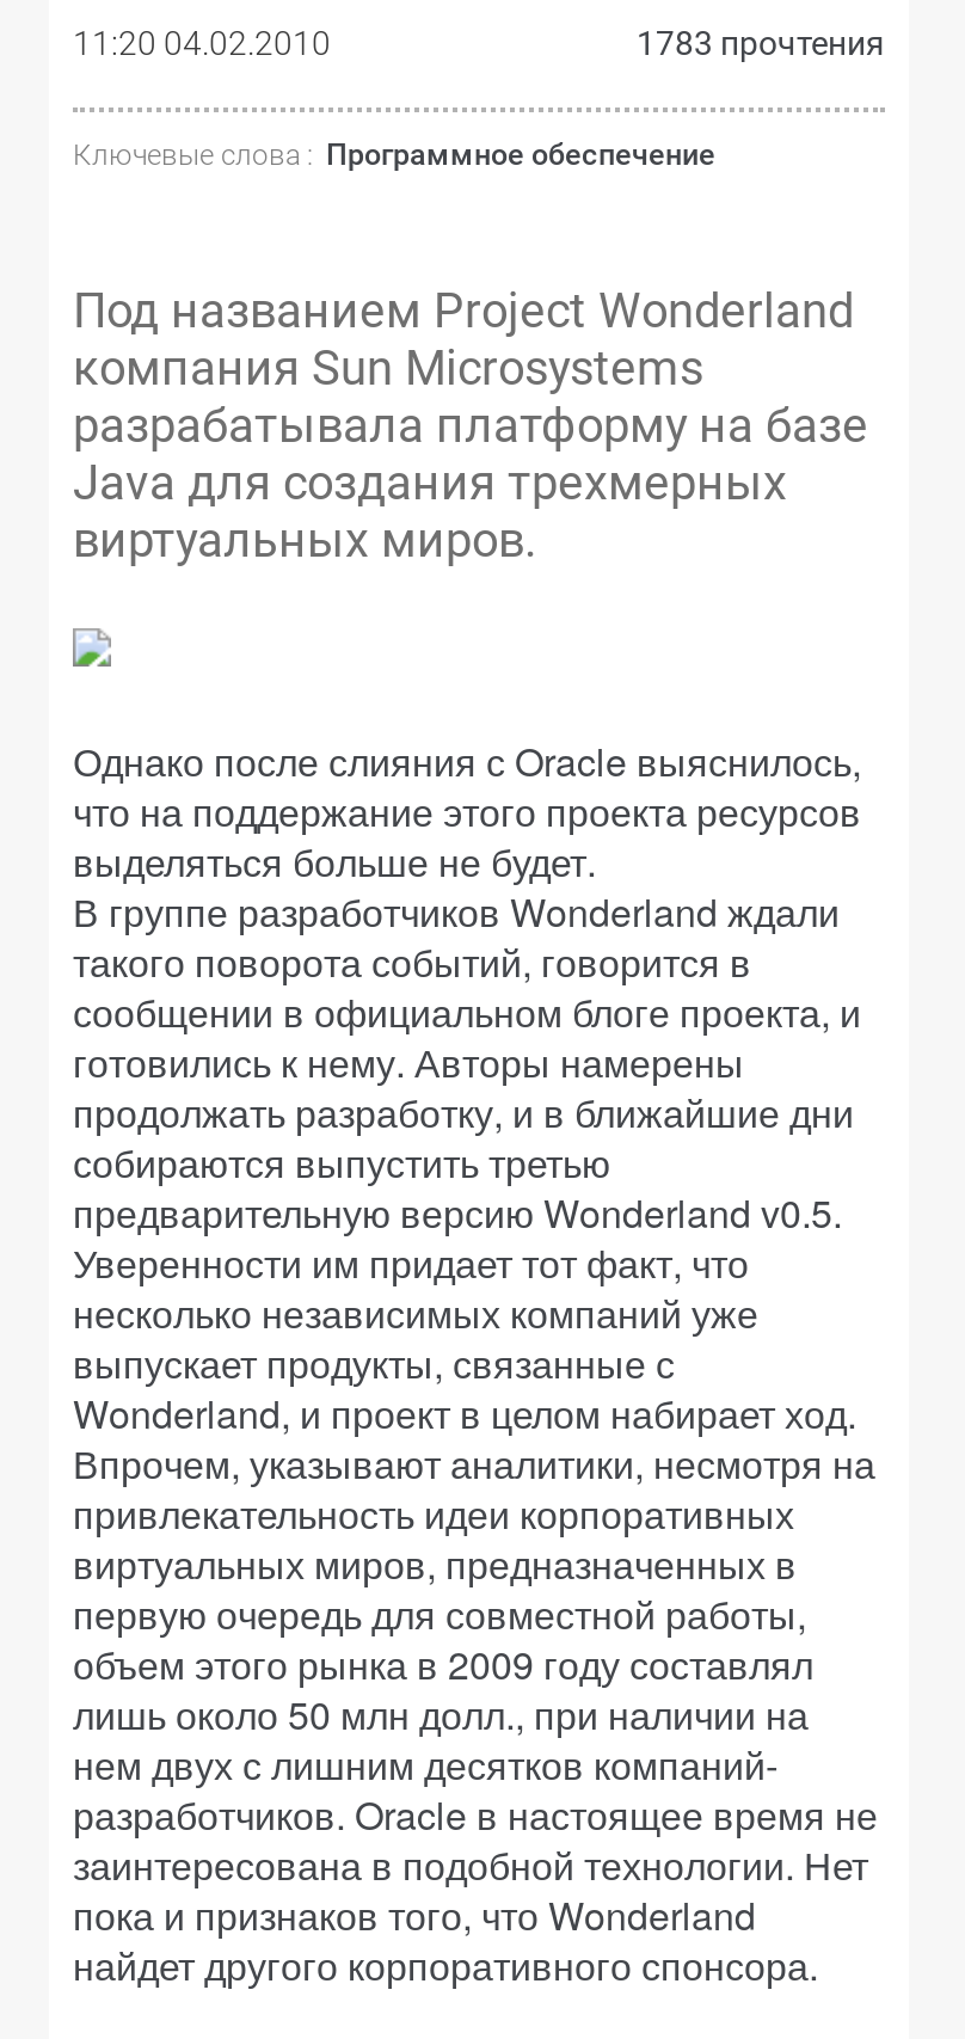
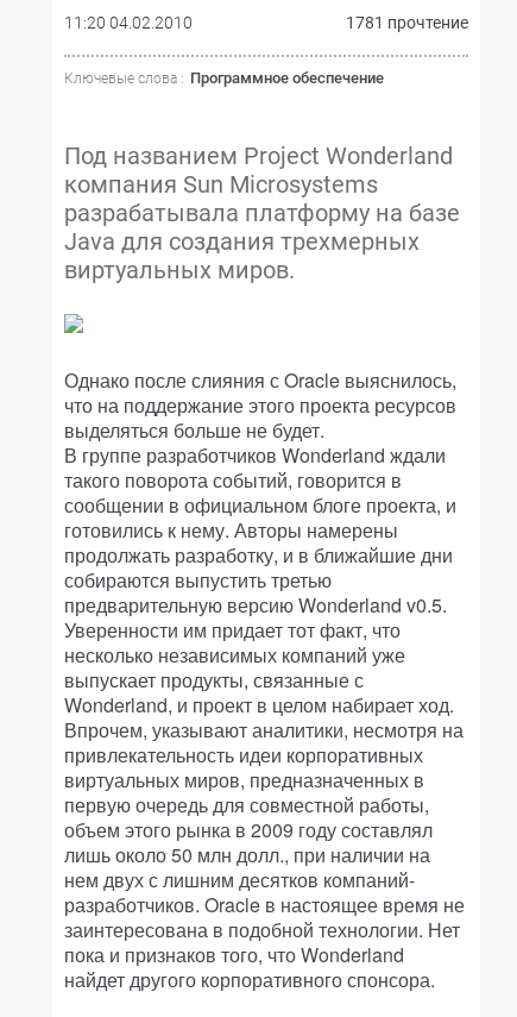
- 1783 прочтения
+ 1781 прочтение
